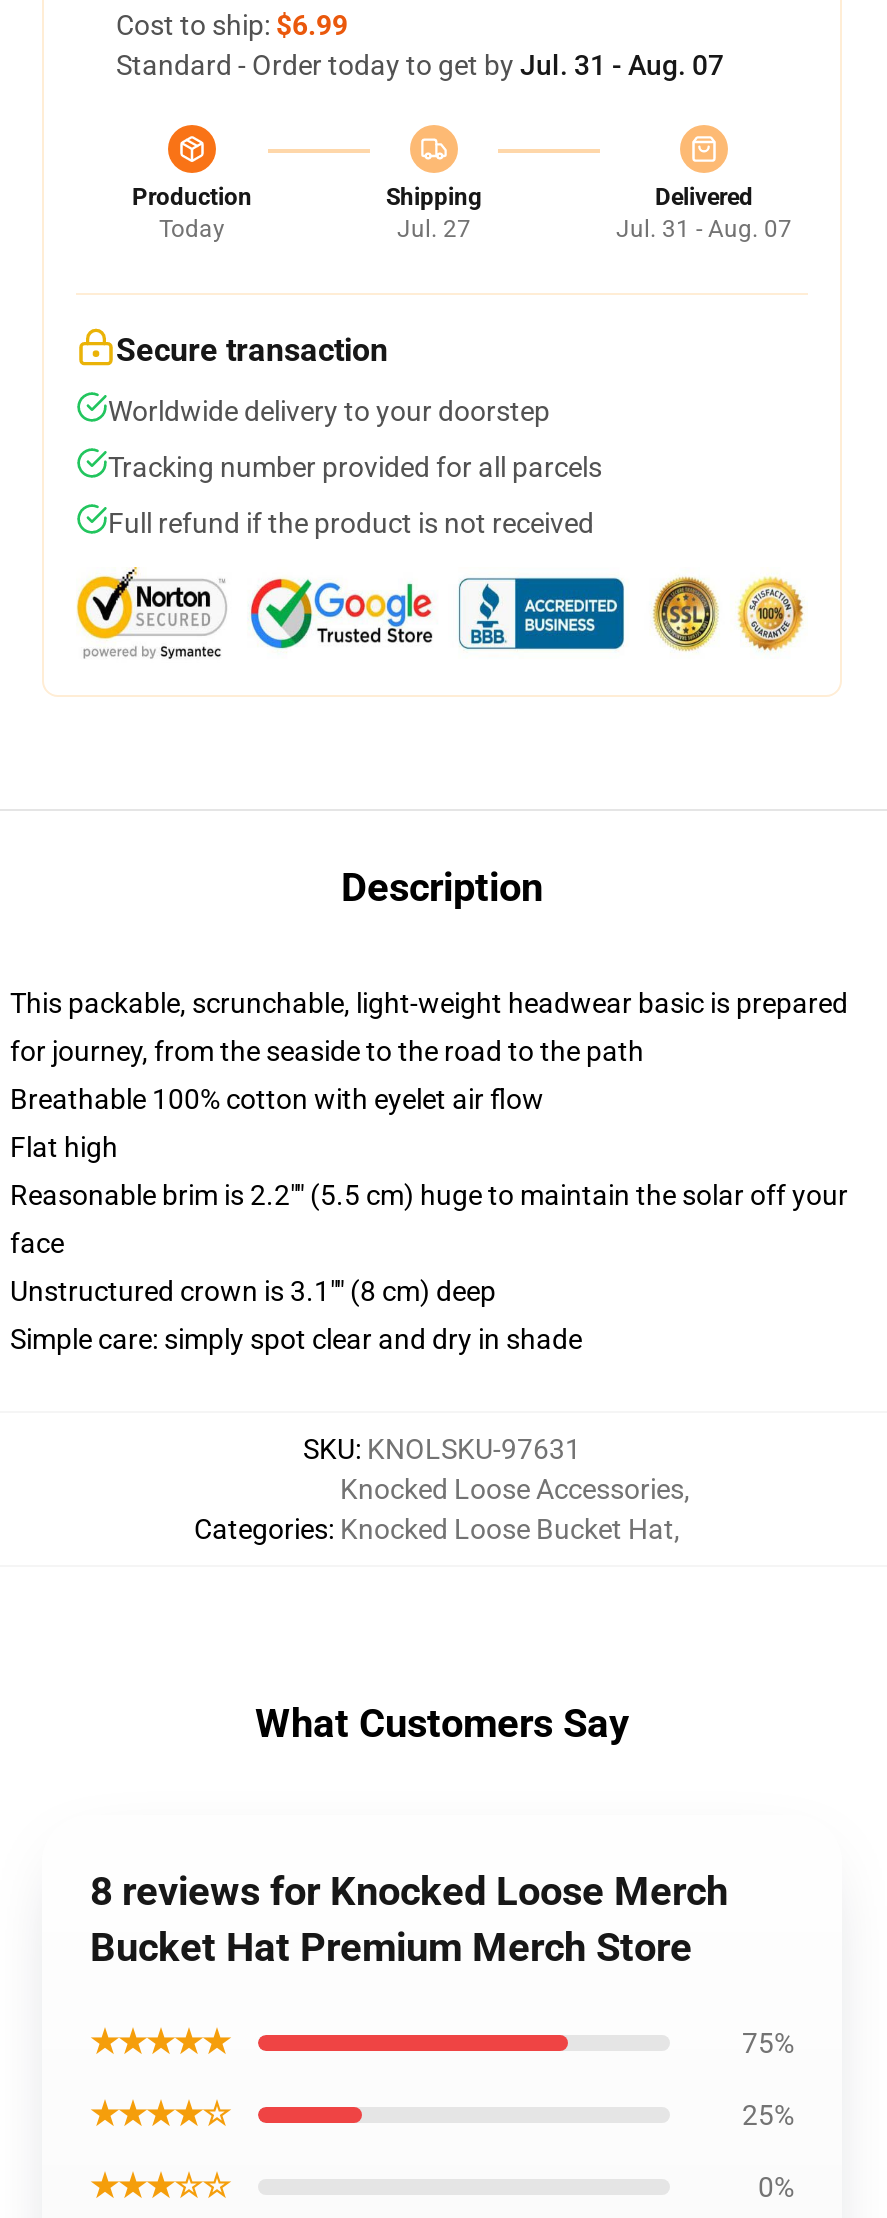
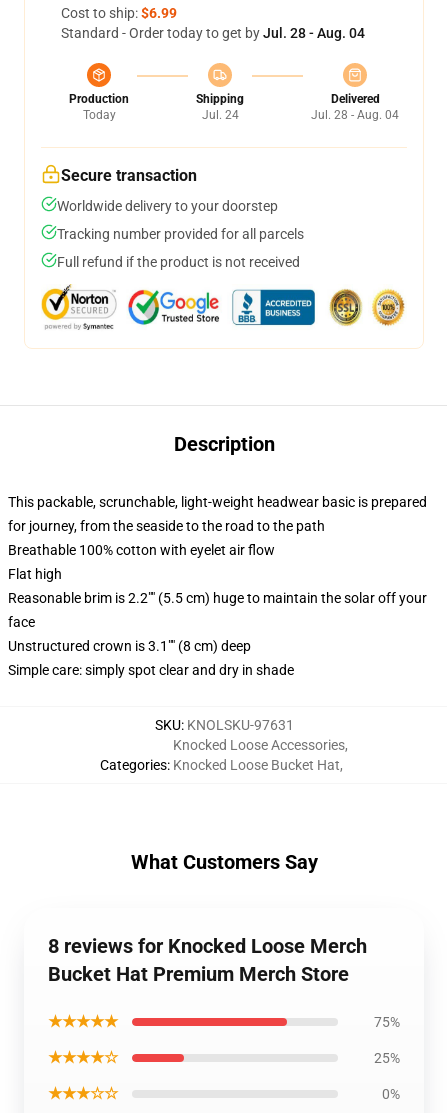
- Standard - Order today to get by Jul. 31 - Aug. 07
+ Standard - Order today to get by Jul. 28 - Aug. 04

- Jul. 27
+ Jul. 24

- Jul. 31 - Aug. 07
+ Jul. 28 - Aug. 04
